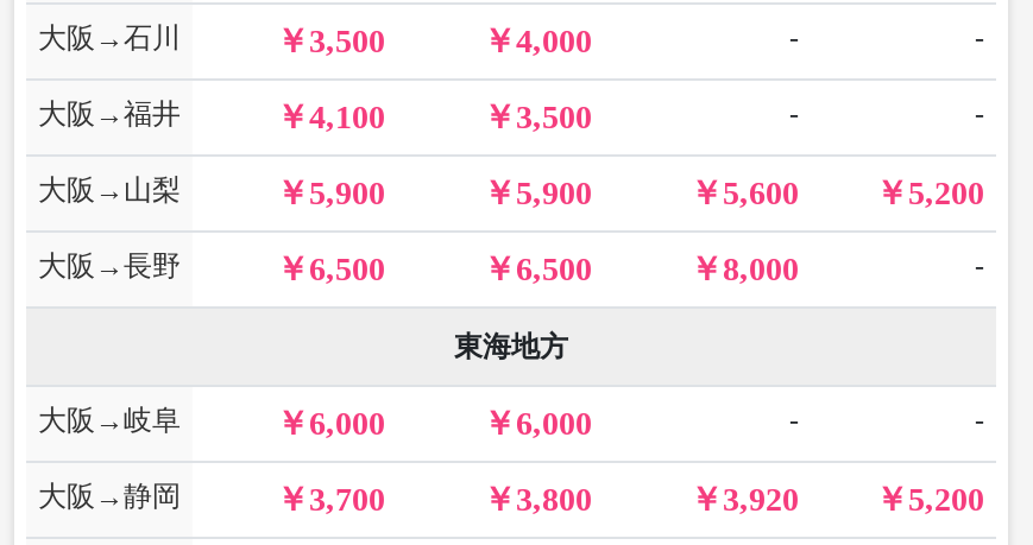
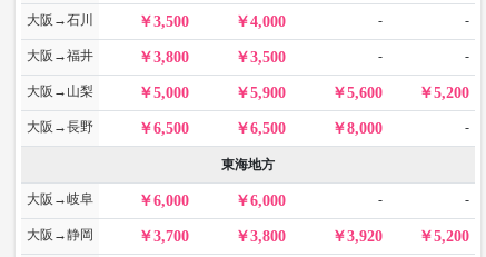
- 4,100
+ 3,800

- 5,900
+ 5,000
